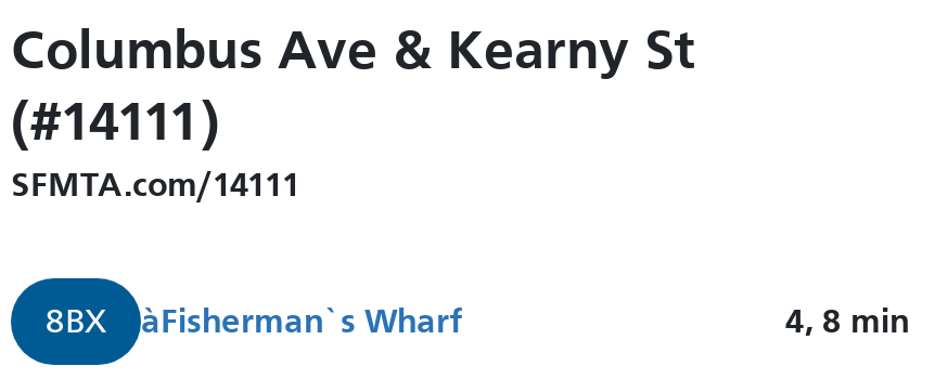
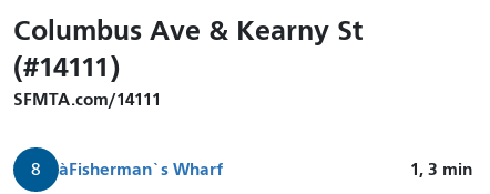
- 8BX àFisherman`s Wharf
+ 8 àFisherman`s Wharf

- 4, 8 min
+ 1, 3 min
